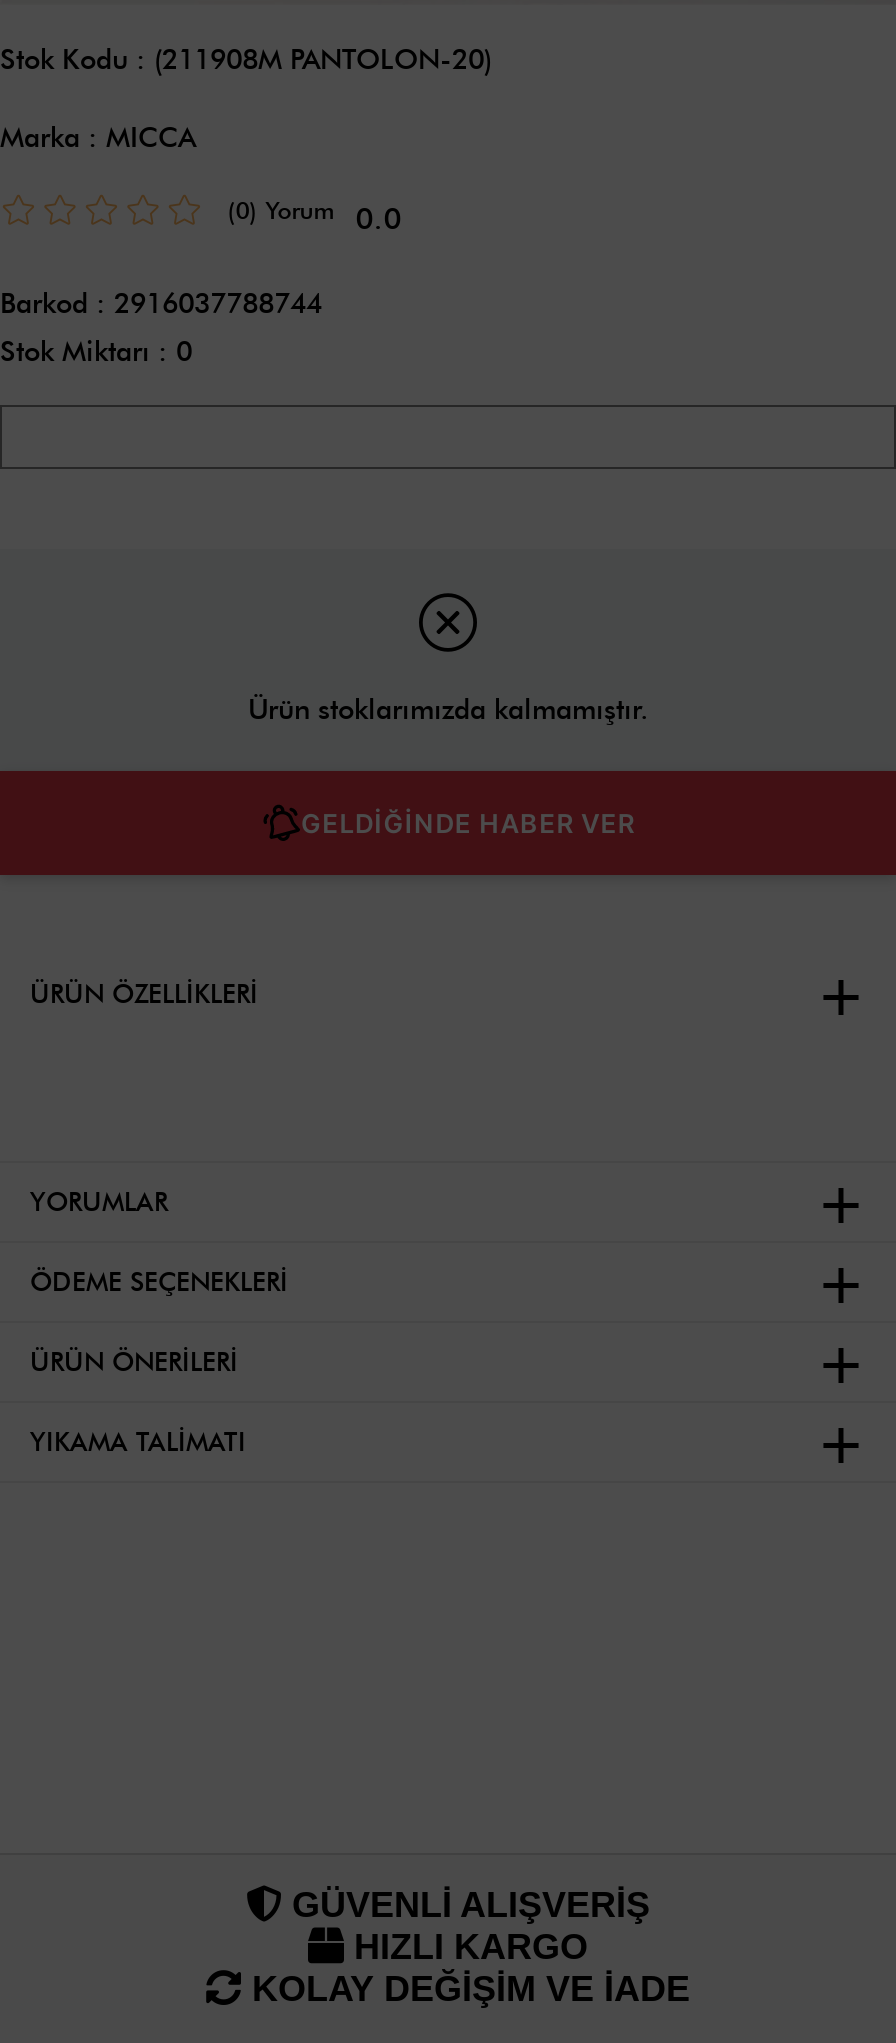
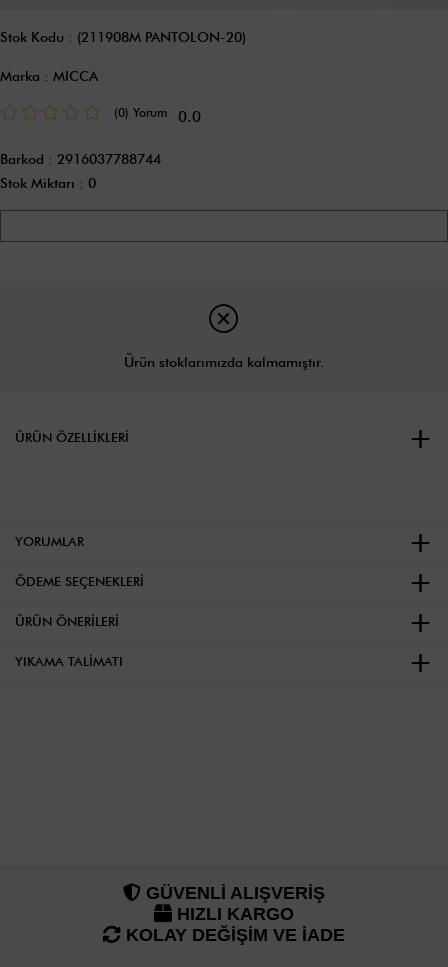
- GELDİĞİNDE HABER VER
